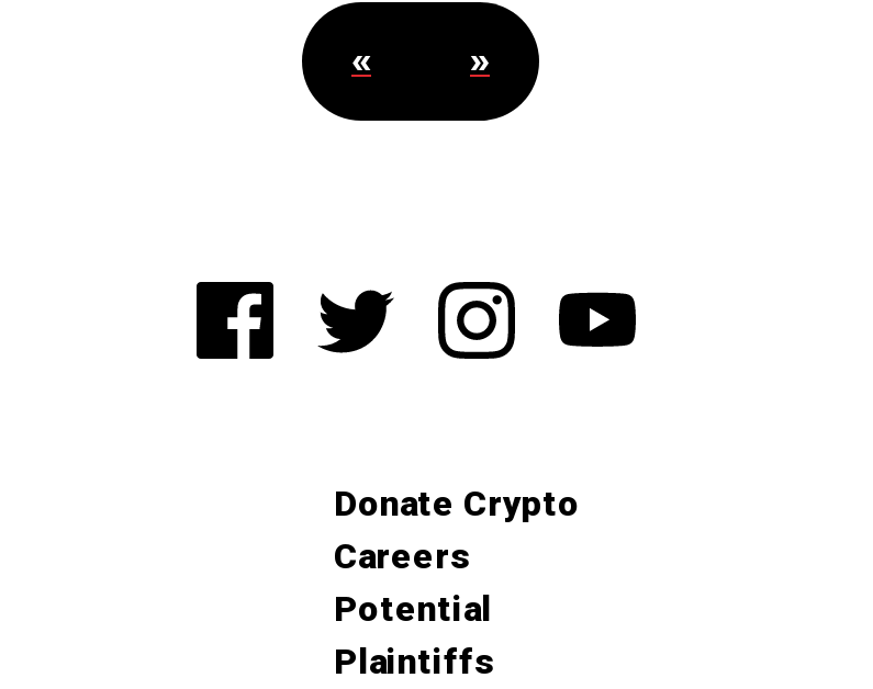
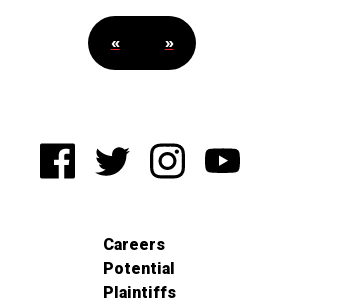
- Donate Crypto
